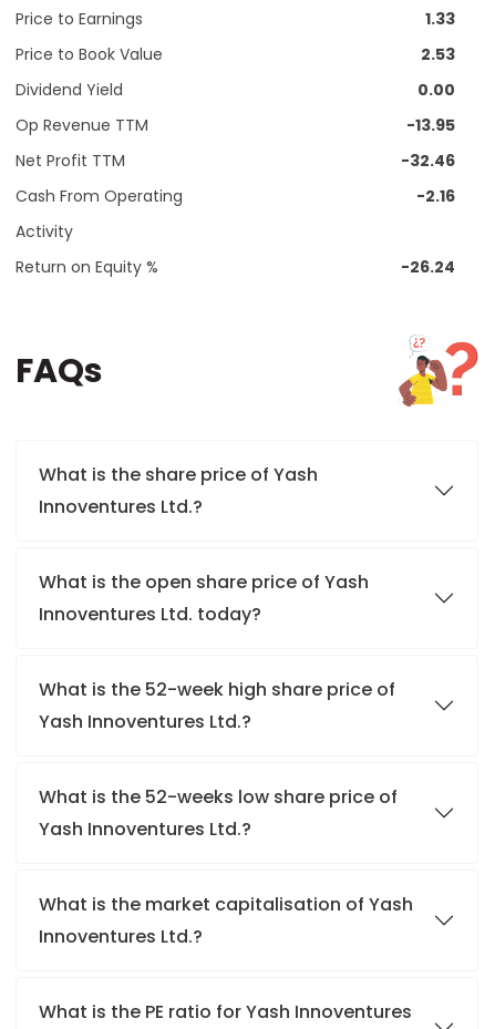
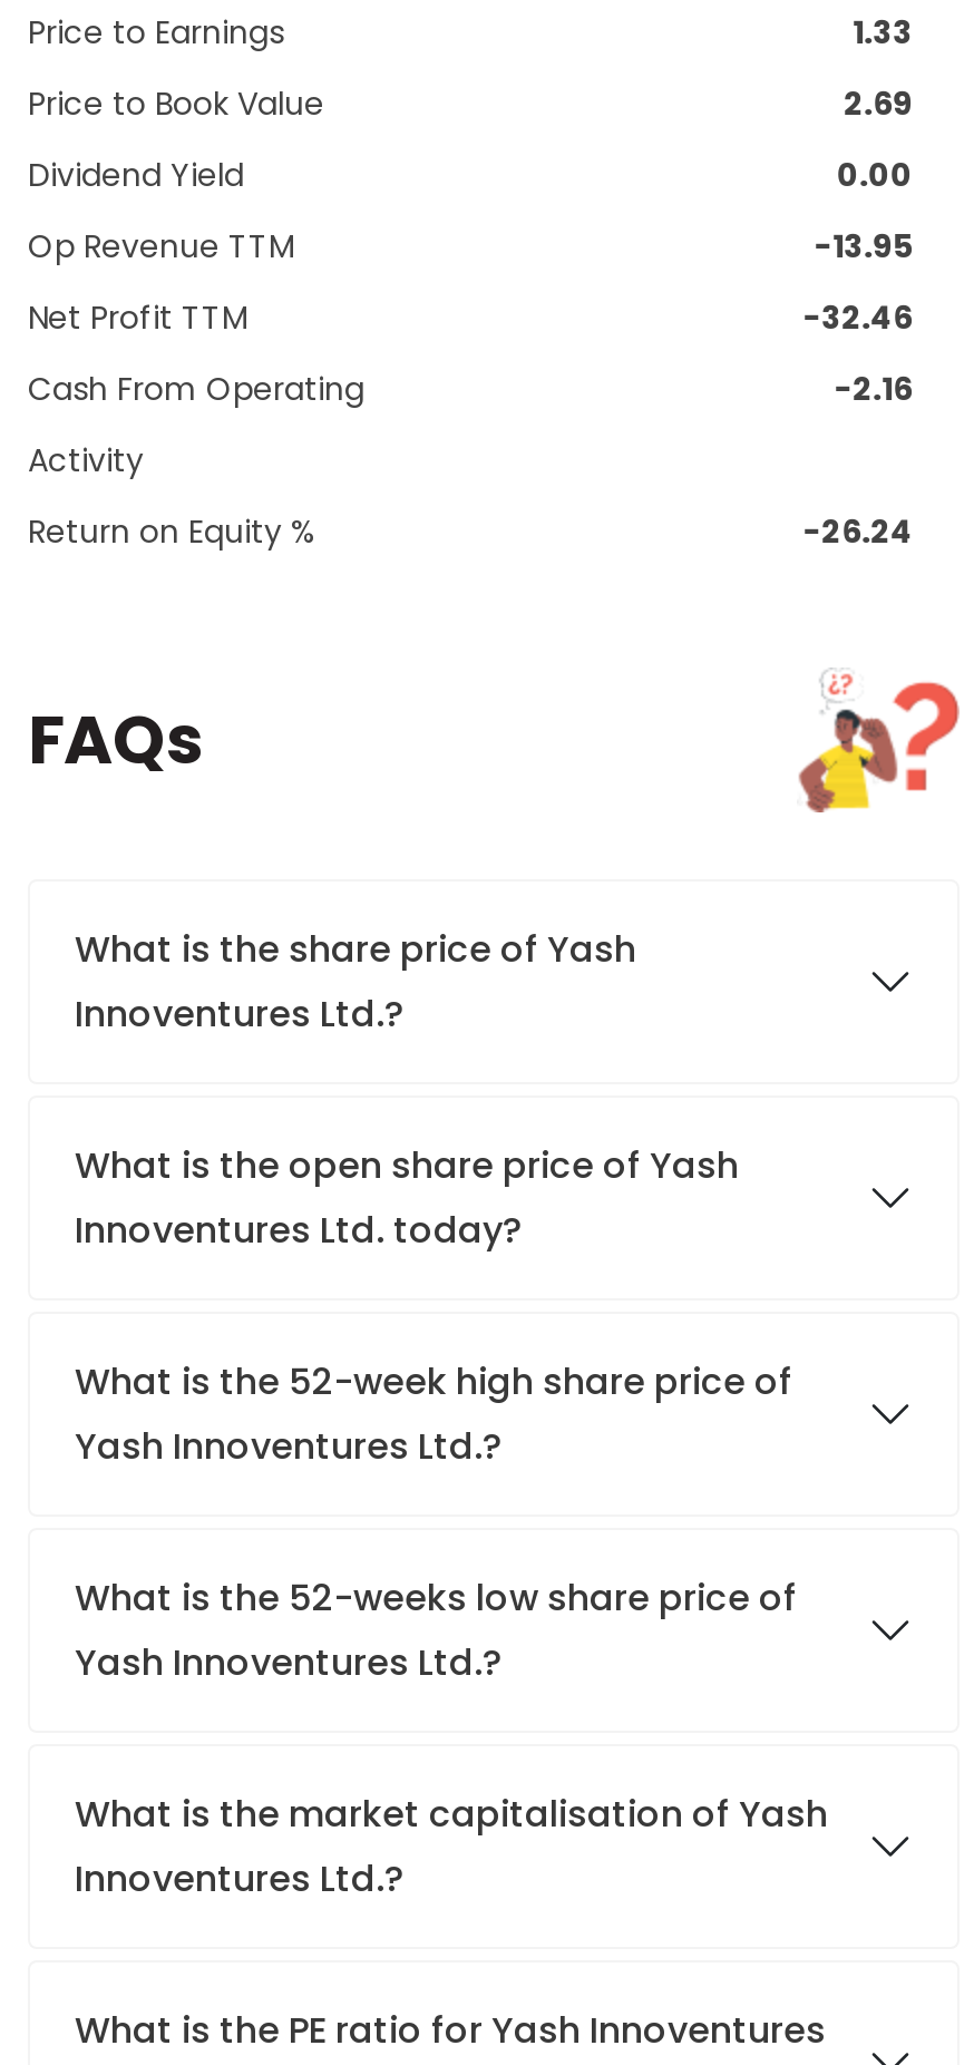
- 2.53
+ 2.69
